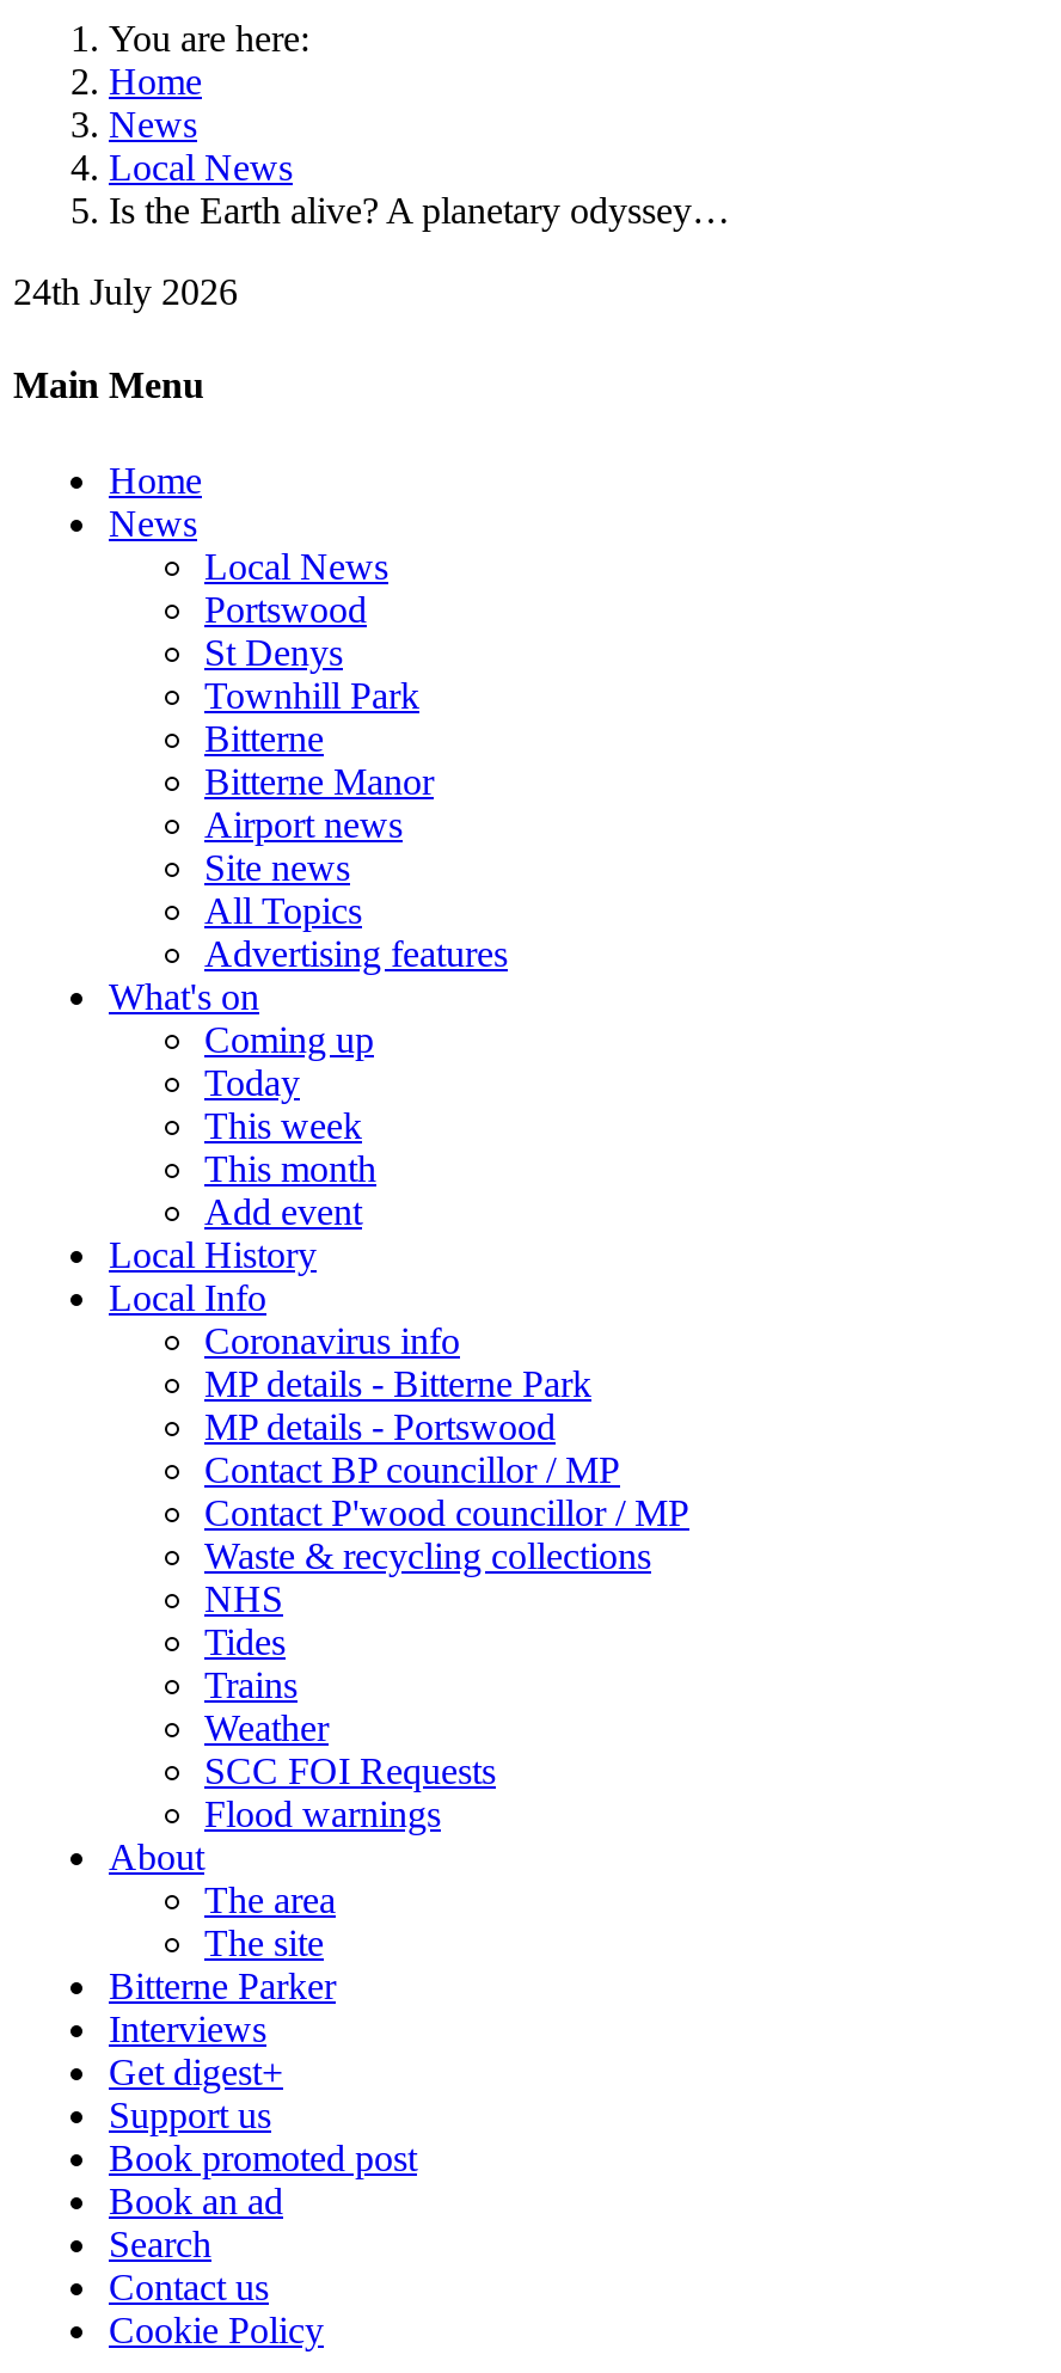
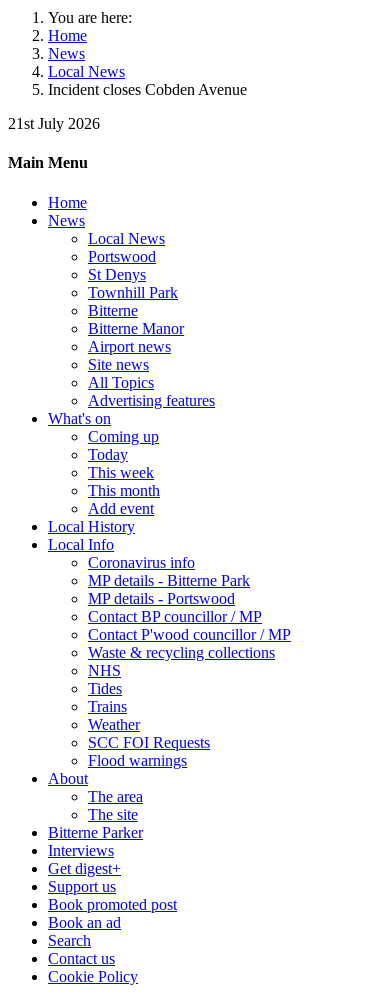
- Is the Earth alive? A planetary odyssey…
+ Incident closes Cobden Avenue

- 24th July 2026
+ 21st July 2026
